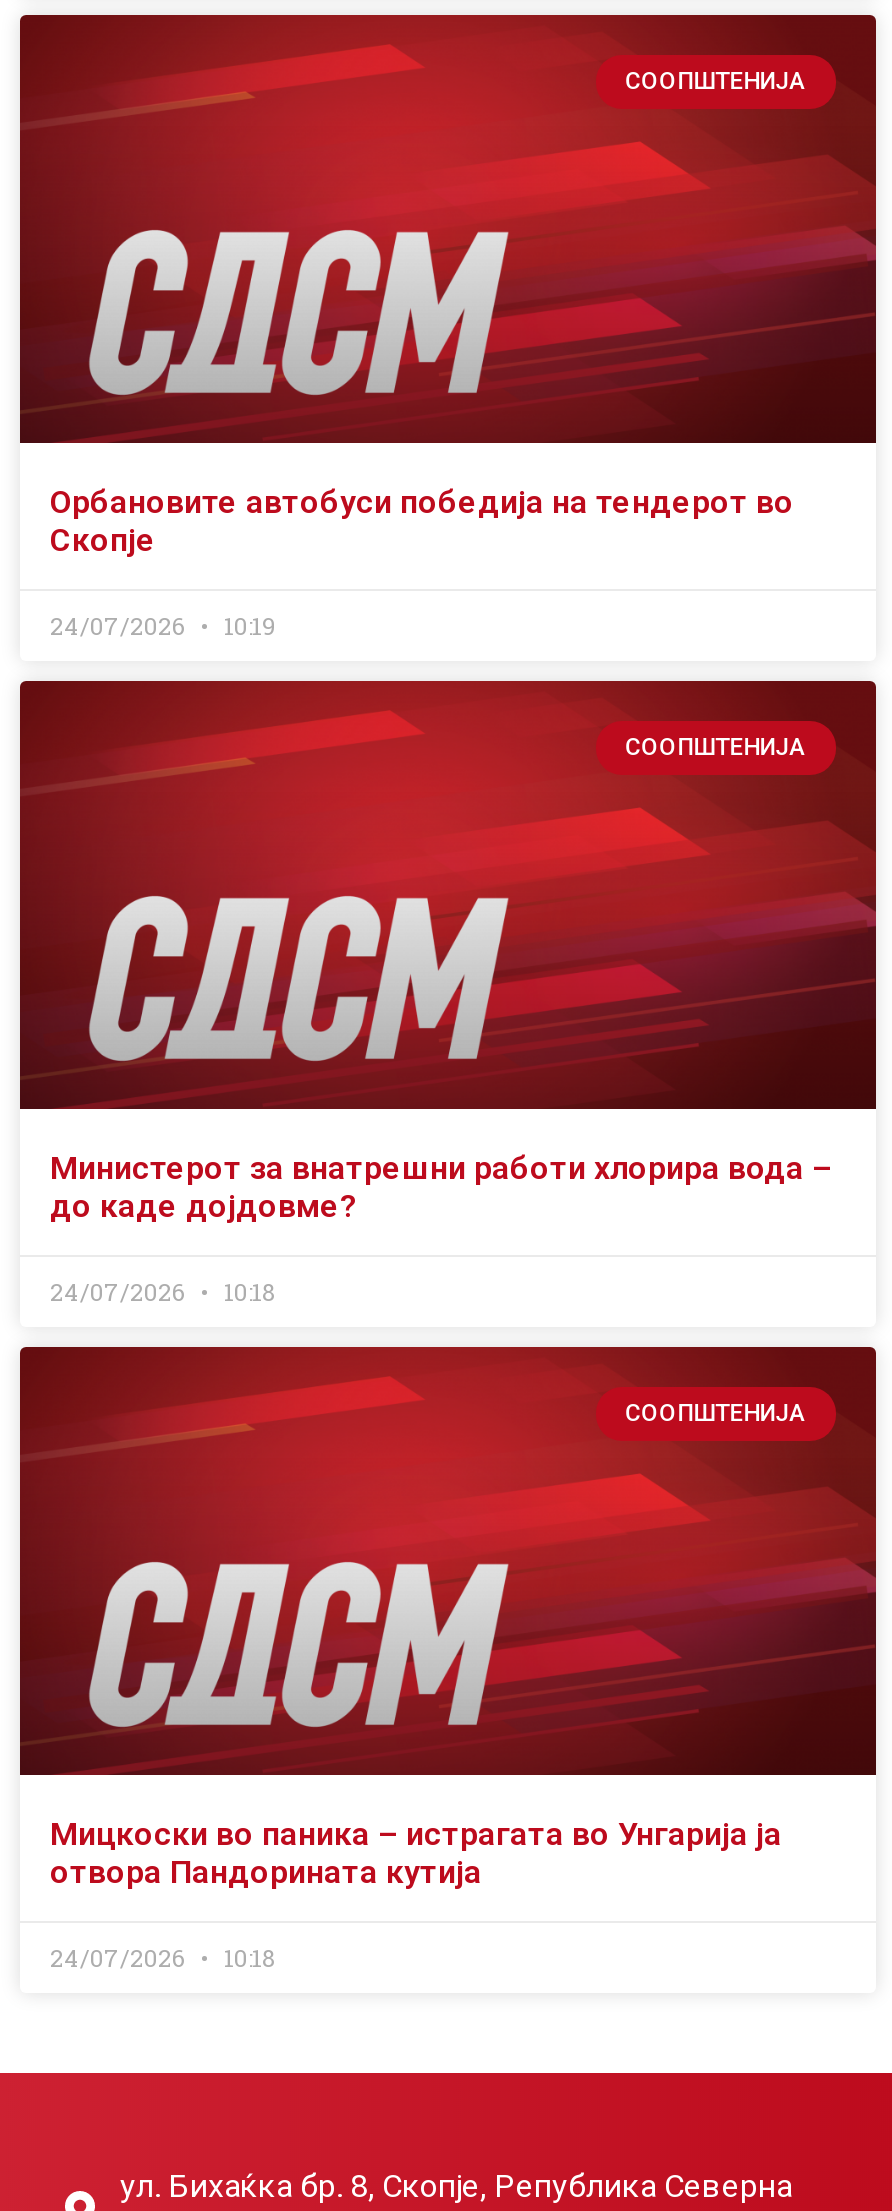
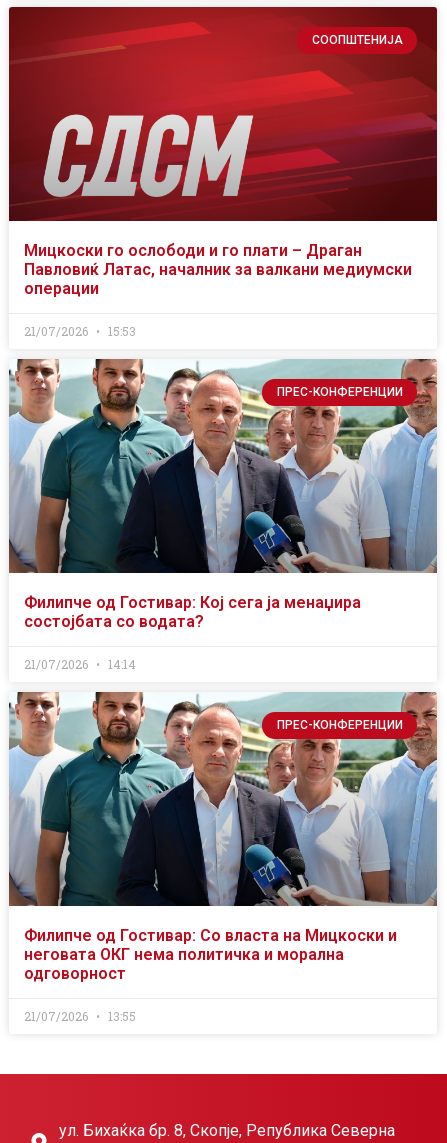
- Орбановите автобуси победија на тендерот во
- Скопје
+ Мицкоски го ослободи и го плати – Драган
+ Павловиќ Латас, началник за валкани медиумски
+ операции

- 24/07/2026
- 10:19
+ 21/07/2026
+ 15:53

- [image]
- СООПШТЕНИЈА
+ [image]
+ ПРЕС-КОНФЕРЕНЦИИ

- Министерот за внатрешни работи хлорира вода –
- до каде дојдовме?
+ Филипче од Гостивар: Кој сега ја менаџира
+ состојбата со водата?

- 24/07/2026
- 10:18
+ 21/07/2026
+ 14:14

- [image]
- СООПШТЕНИЈА
+ [image]
+ ПРЕС-КОНФЕРЕНЦИИ

- Мицкоски во паника – истрагата во Унгарија ја
- отвора Пандорината кутија
+ Филипче од Гостивар: Со власта на Мицкоски и
+ неговата ОКГ нема политичка и морална
+ одговорност

- 24/07/2026
- 10:18
+ 21/07/2026
+ 13:55
